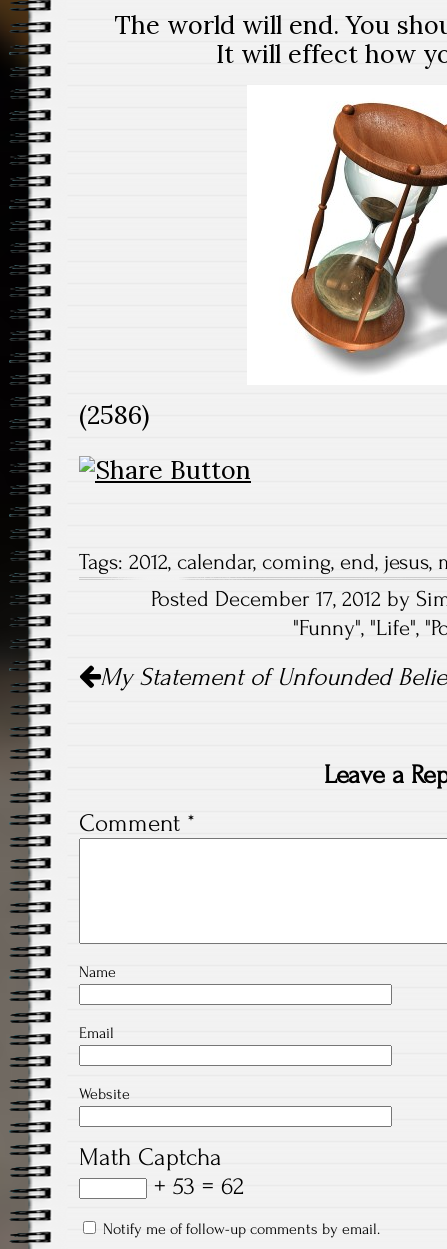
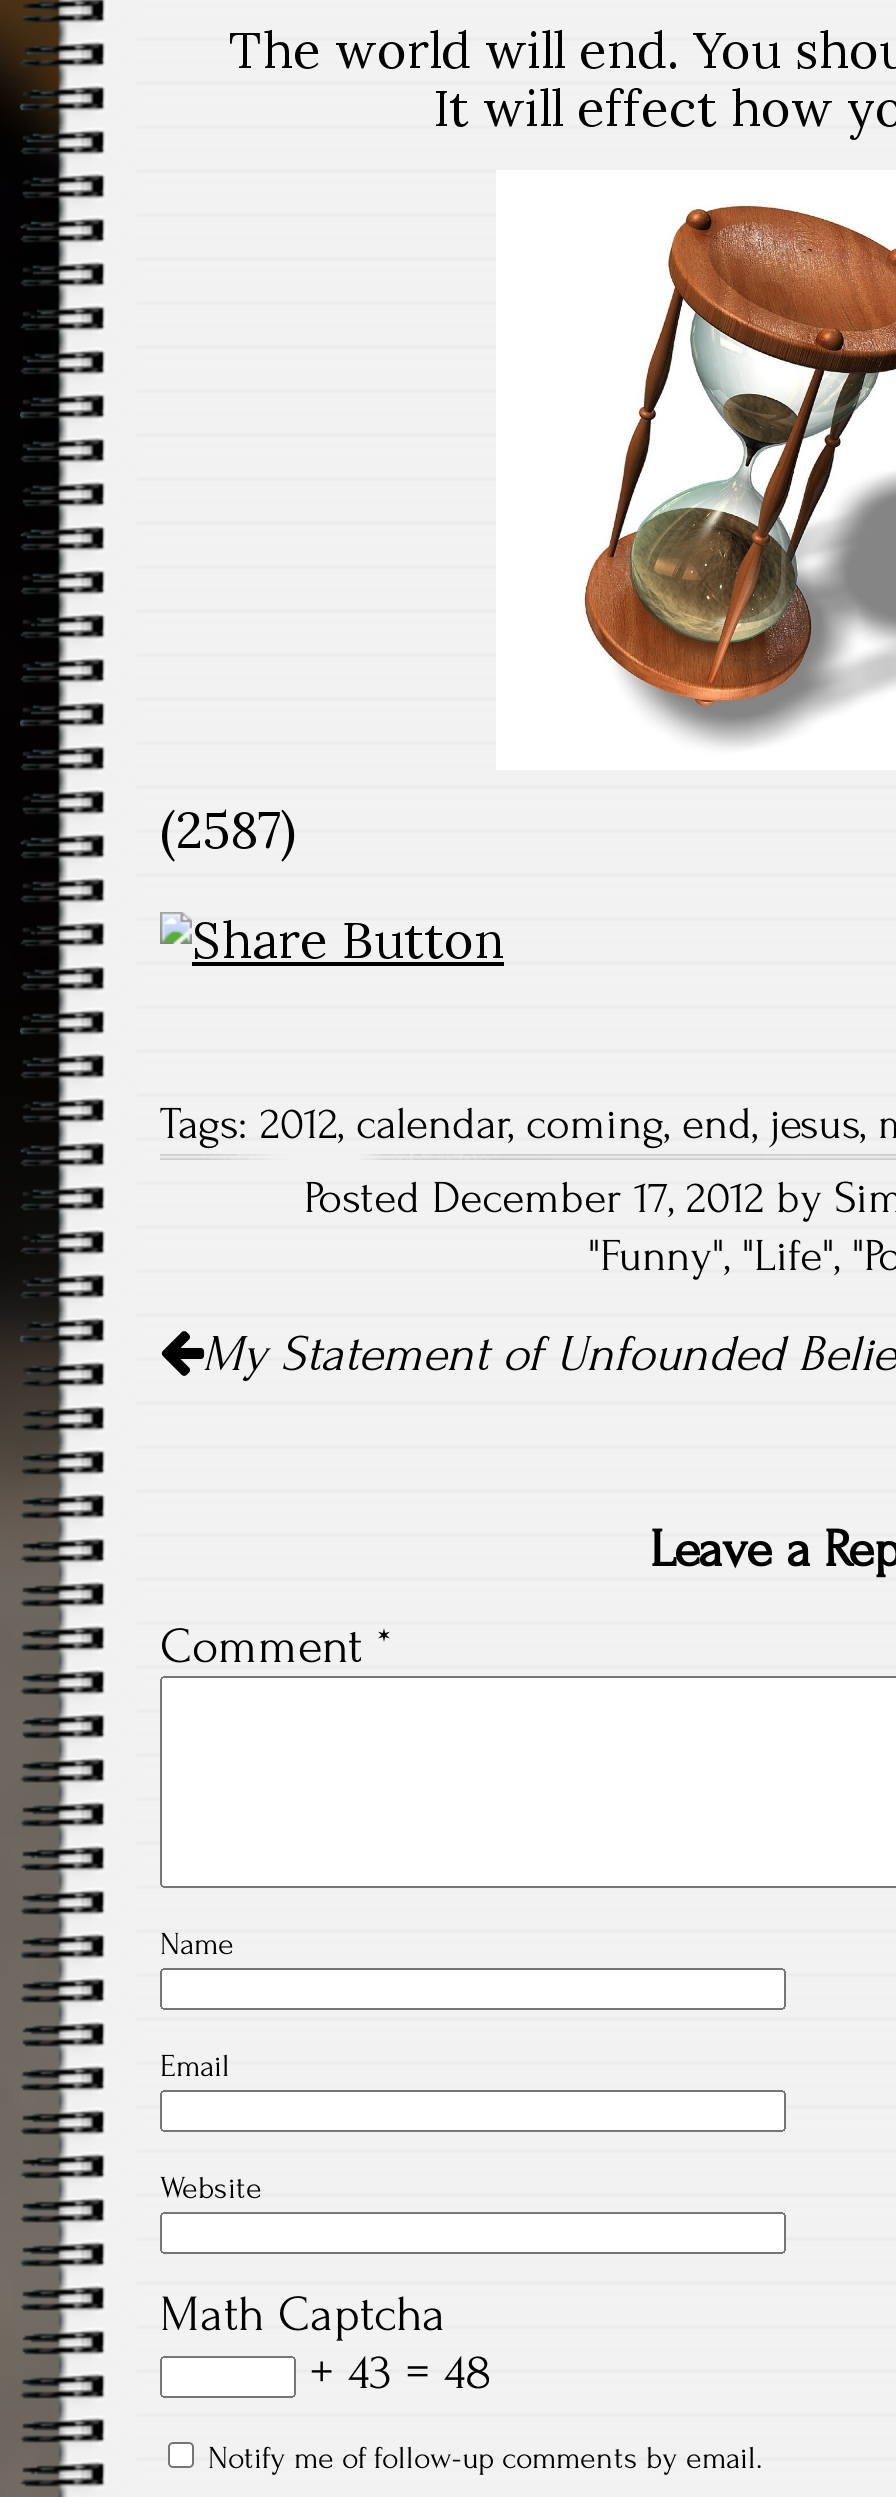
- (2586)
+ (2587)

- + 53 = 62
+ + 43 = 48
